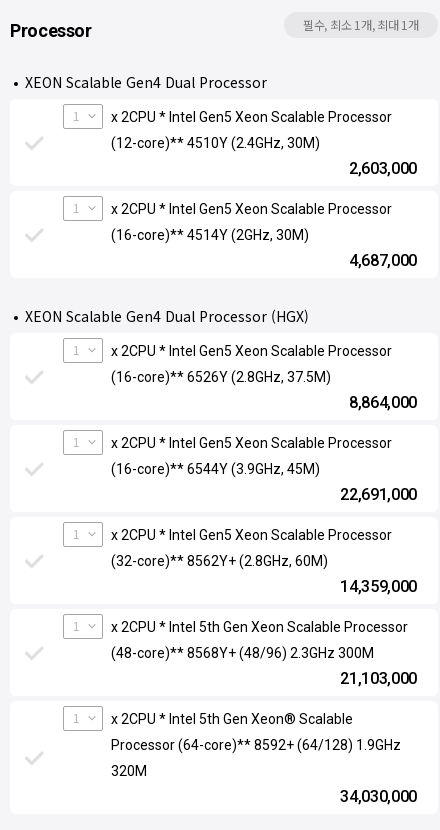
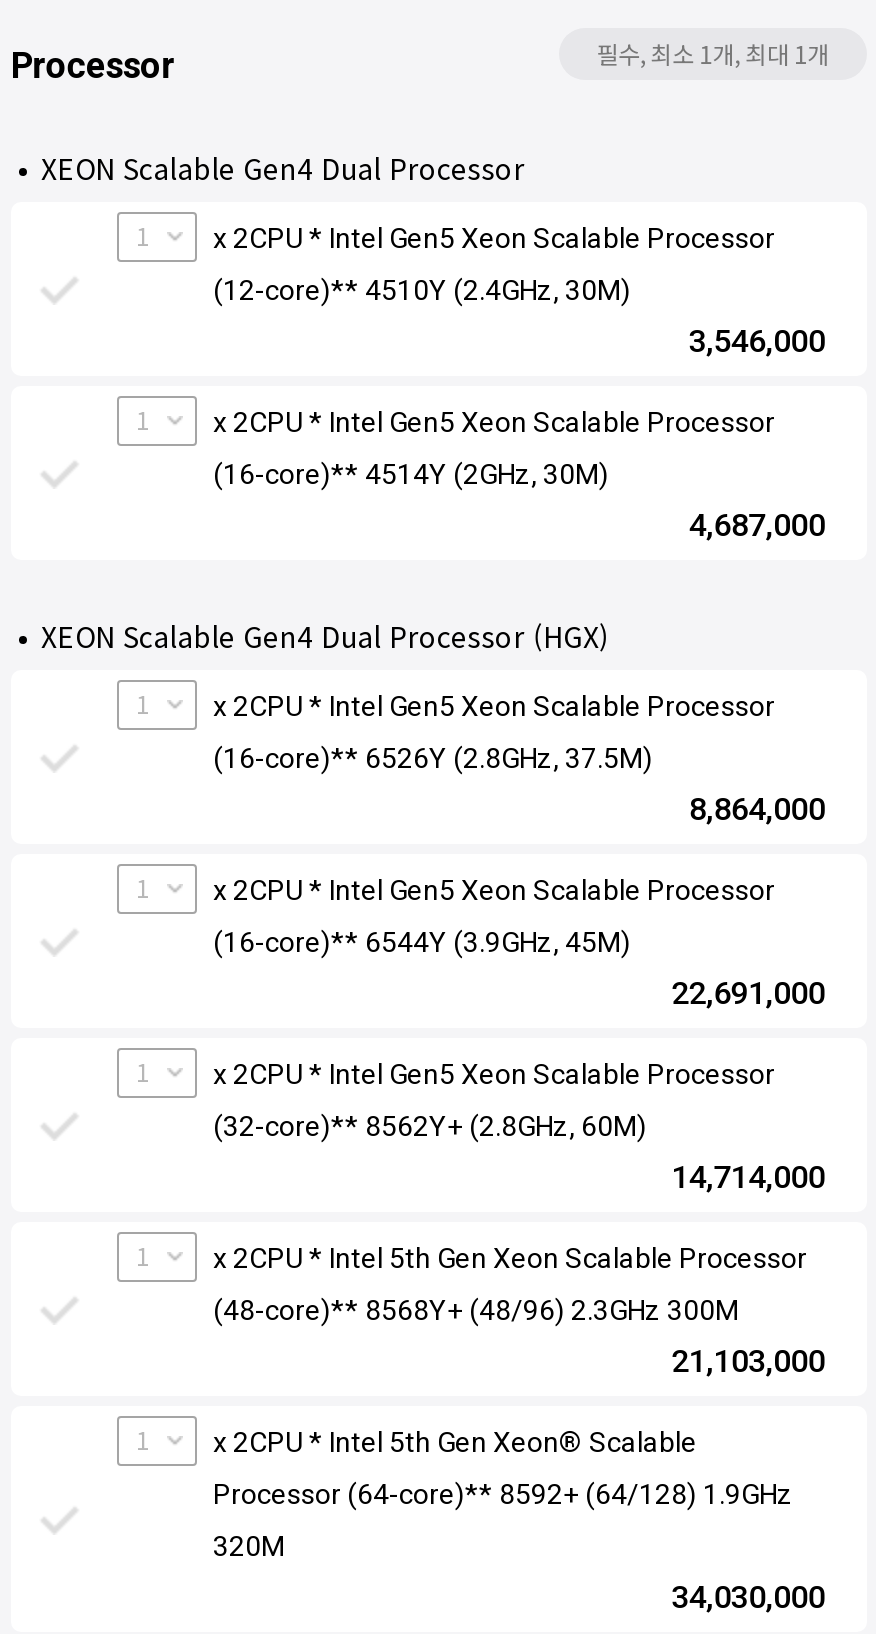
- 2,603,000
+ 3,546,000

- 14,359,000
+ 14,714,000
